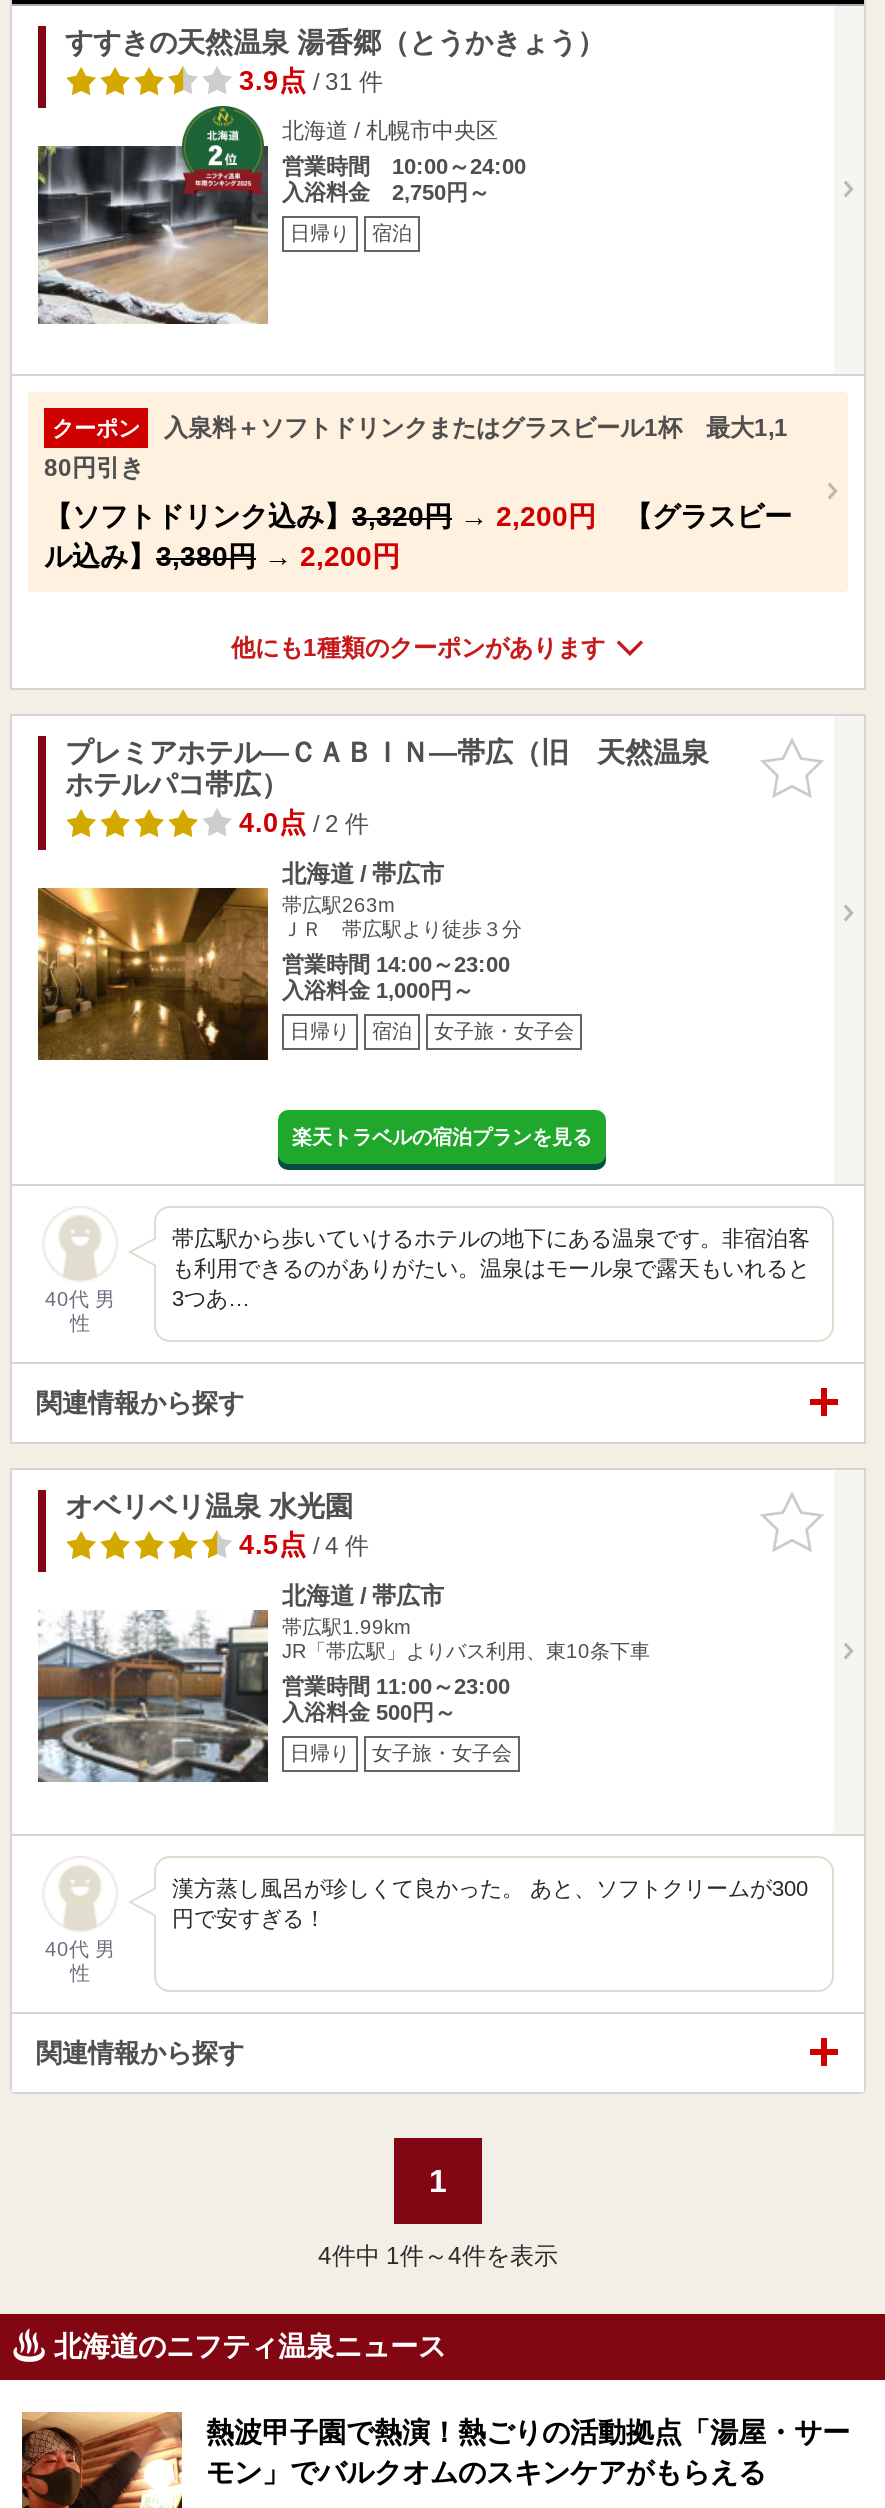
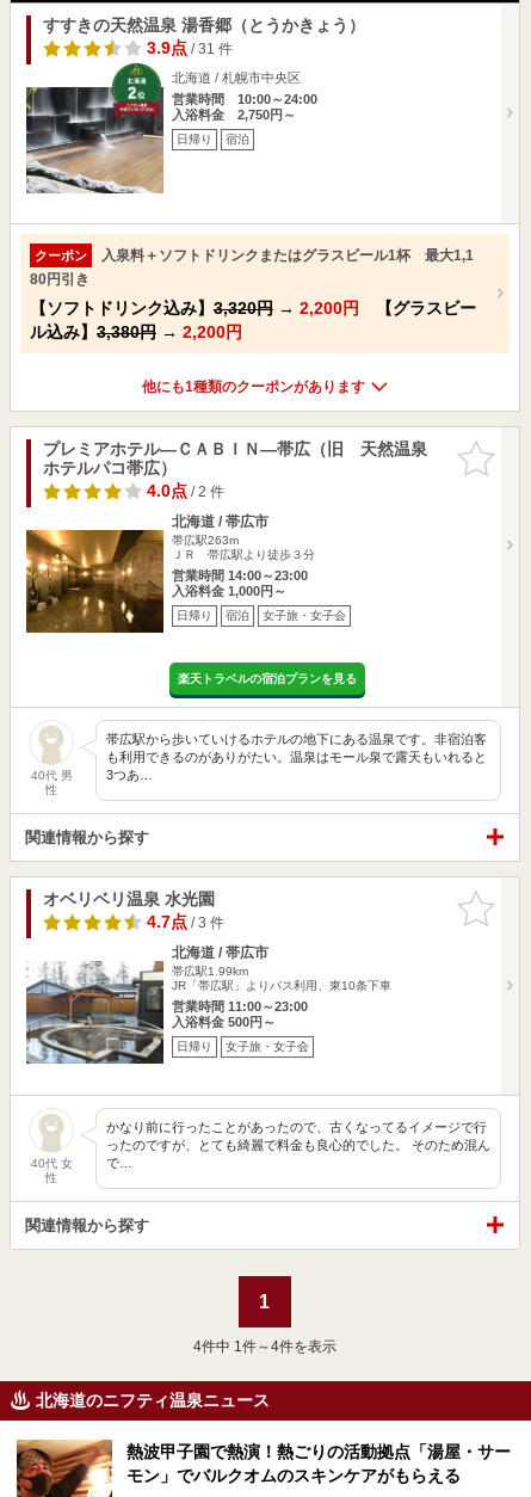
- 4.5点/ 4 件
+ 4.7点/ 3 件

- 漢方蒸し風呂が珍しくて良かった。 あと、ソフトクリームが300
- 円で安すぎる！
+ かなり前に行ったことがあったので、古くなってるイメージで行
+ ったのですが、とても綺麗で料金も良心的でした。 そのため混ん
+ で…

- 40代 男
+ 40代 女
